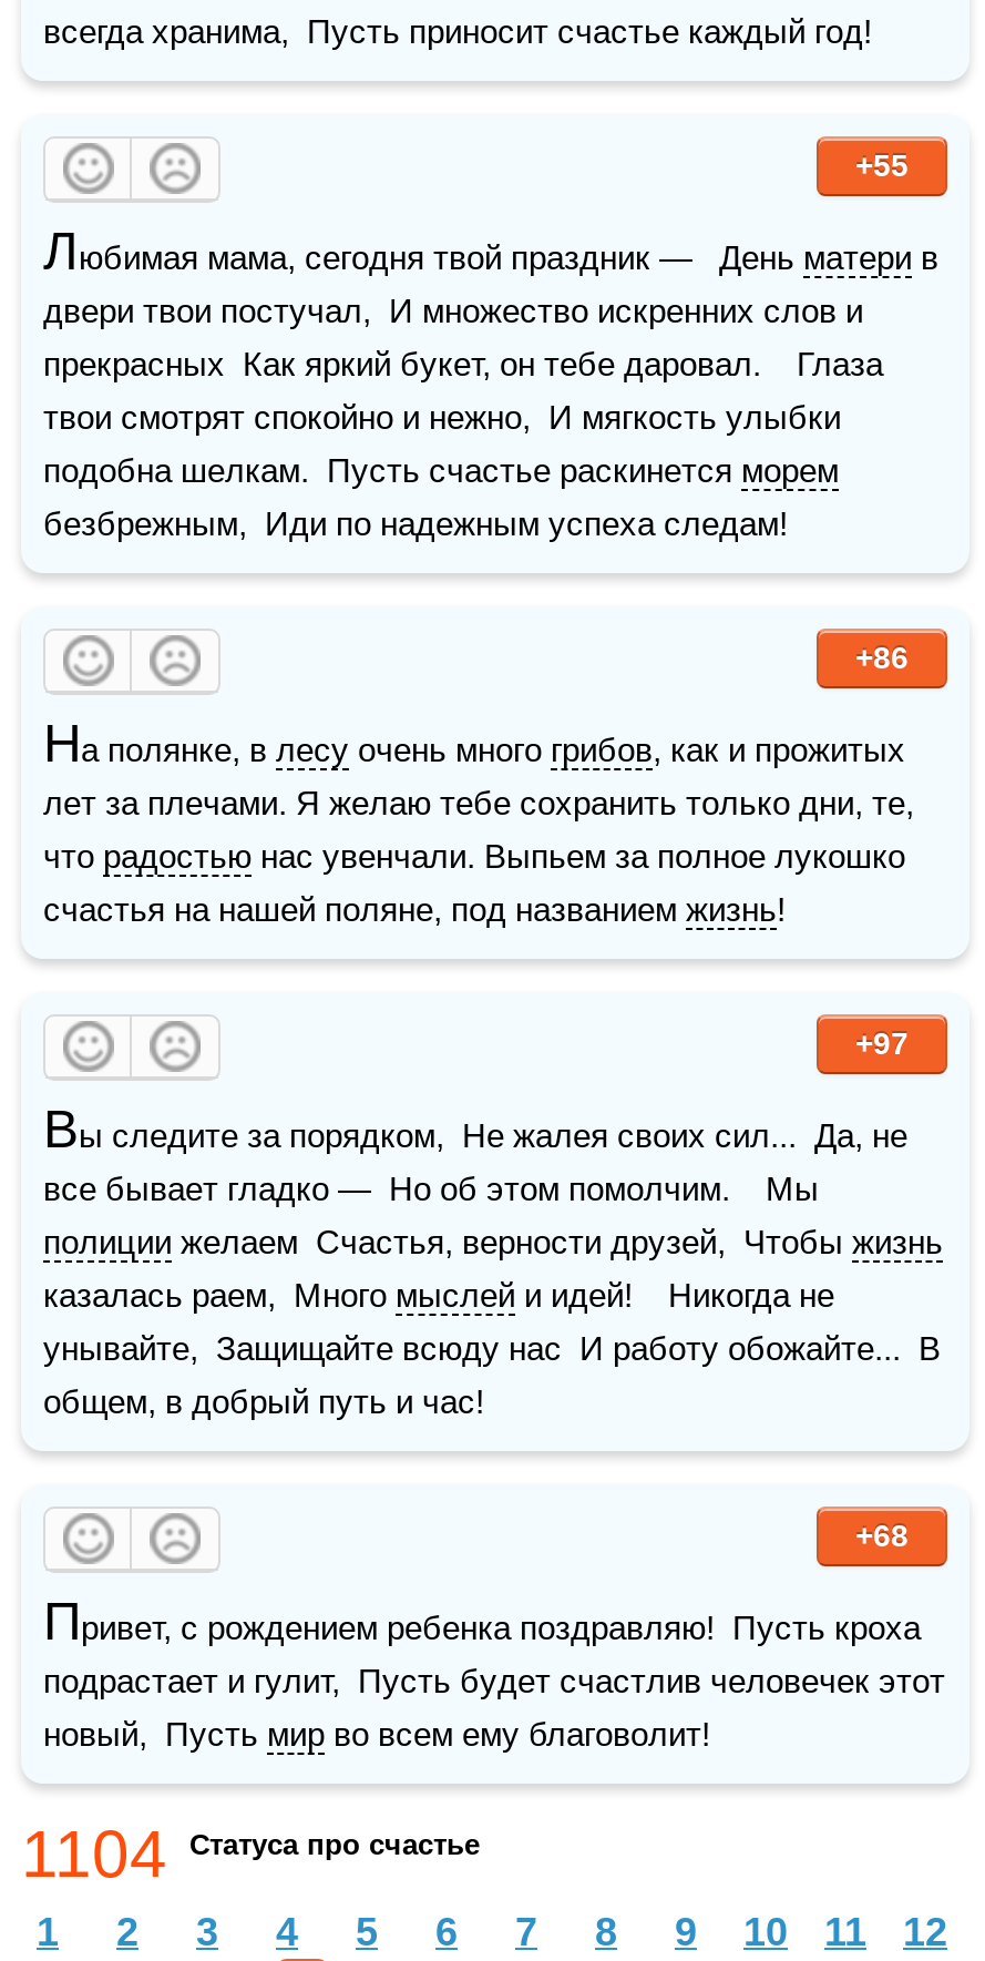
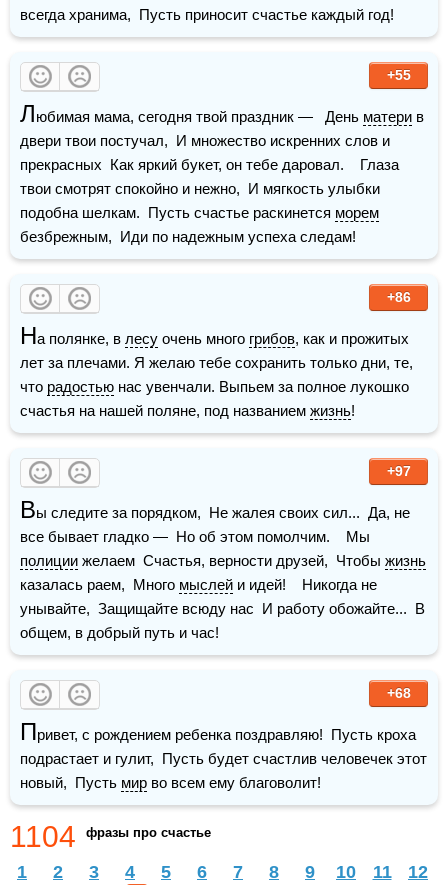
- Статуса про счастье
+ фразы про счастье
